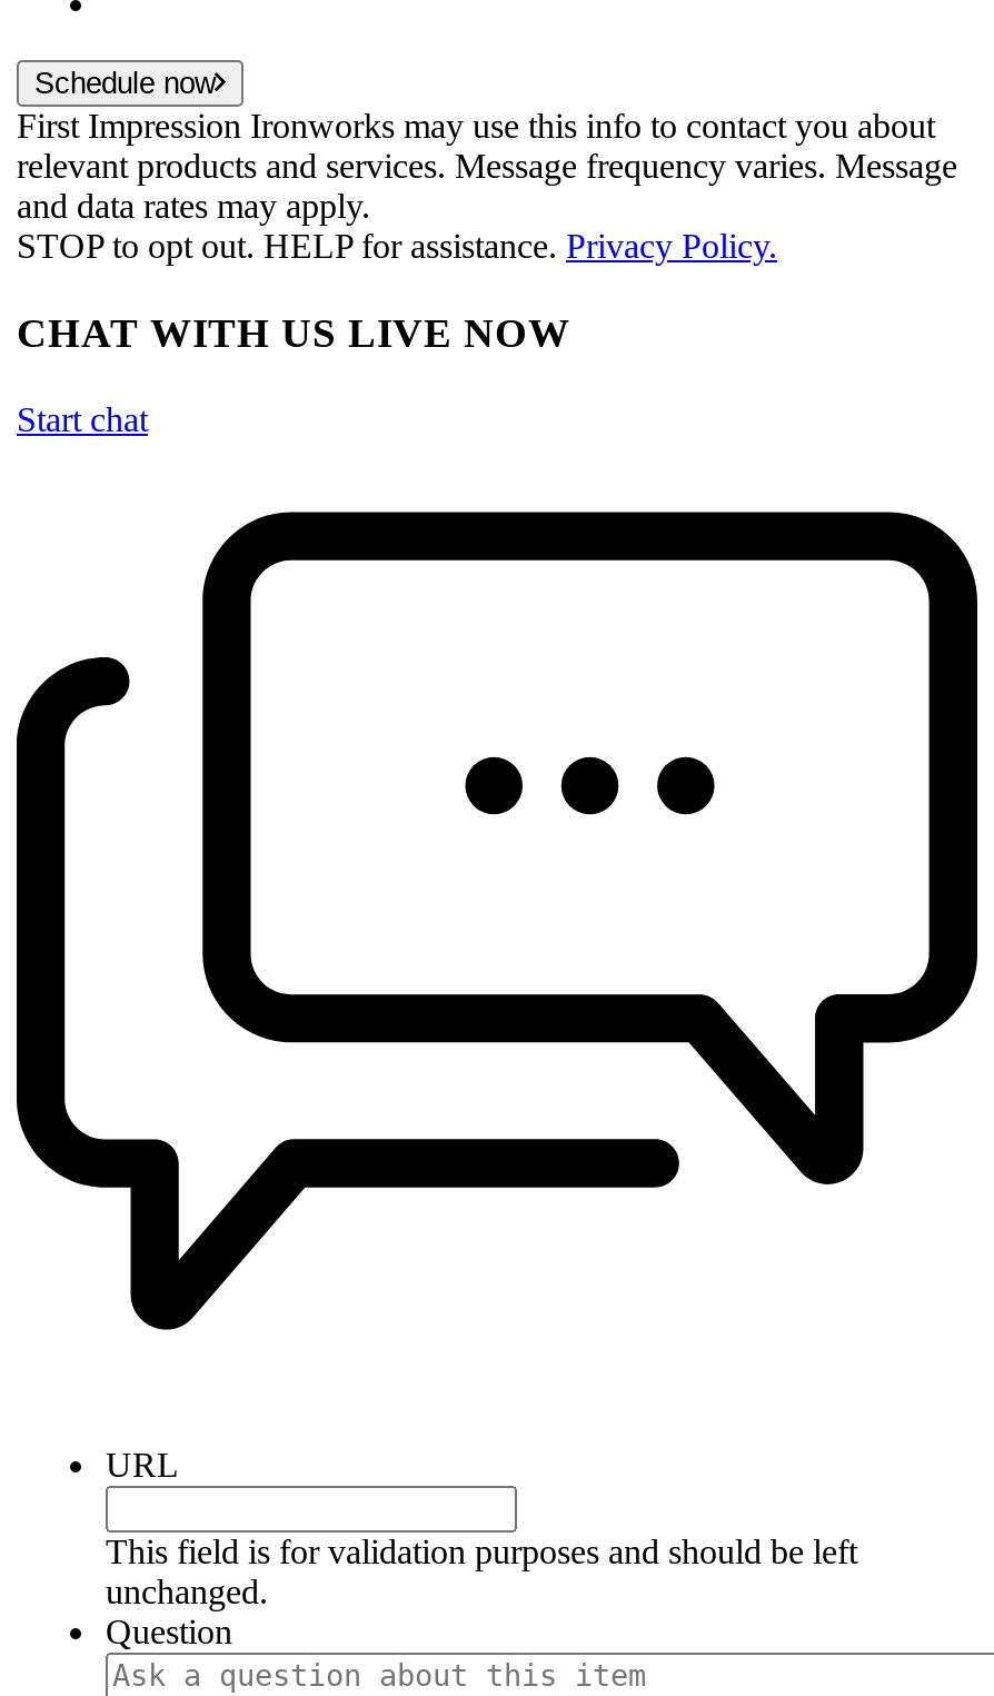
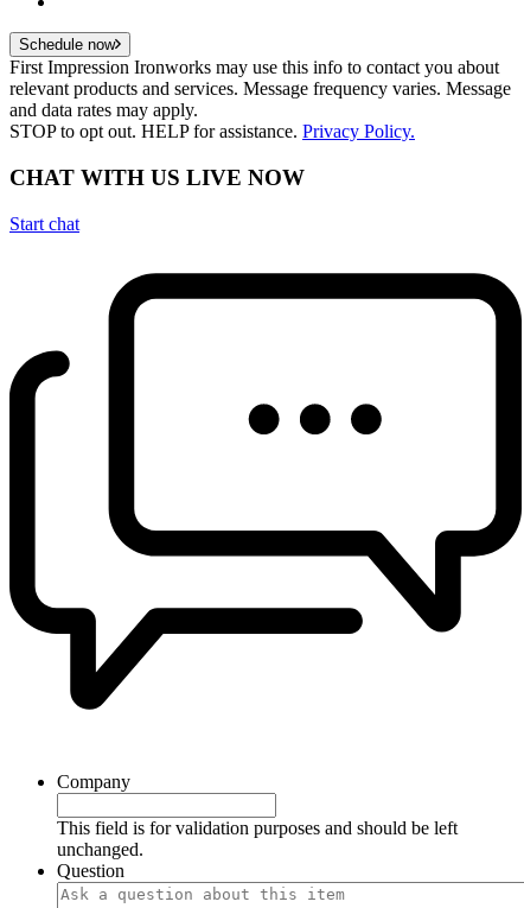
- URL
+ Company
